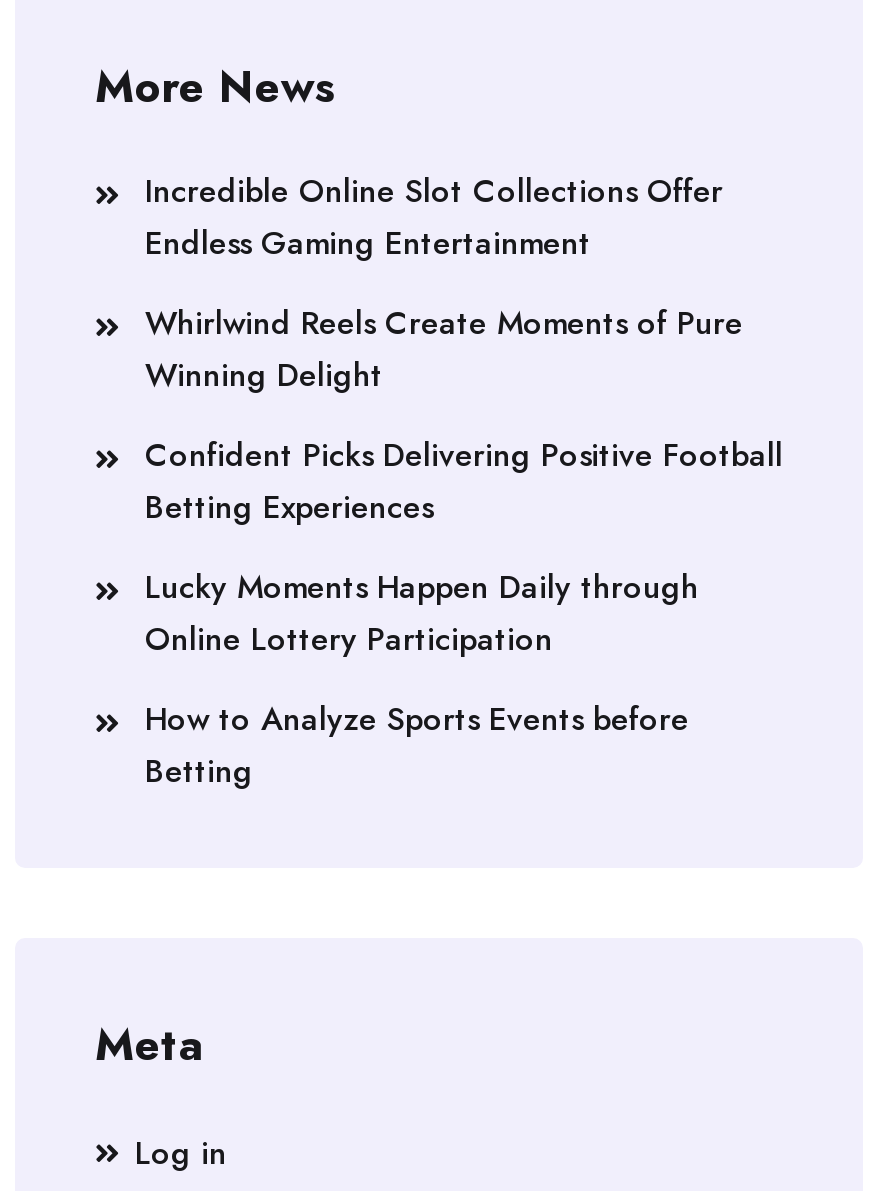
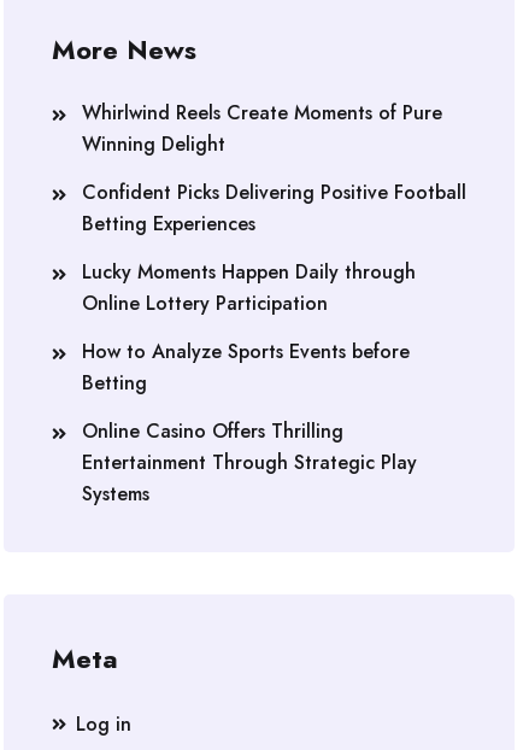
- Incredible Online Slot Collections Offer
- Endless Gaming Entertainment

moved up: Whirlwind Reels Create Moments of Pure | Winning Delight | Confident Picks Delivering Positive Football | Betting Experiences | Lucky Moments Happen Daily through | Online Lottery Participation | How to Analyze Sports Events before | Betting

+ Online Casino Offers Thrilling
+ Entertainment Through Strategic Play
+ Systems
